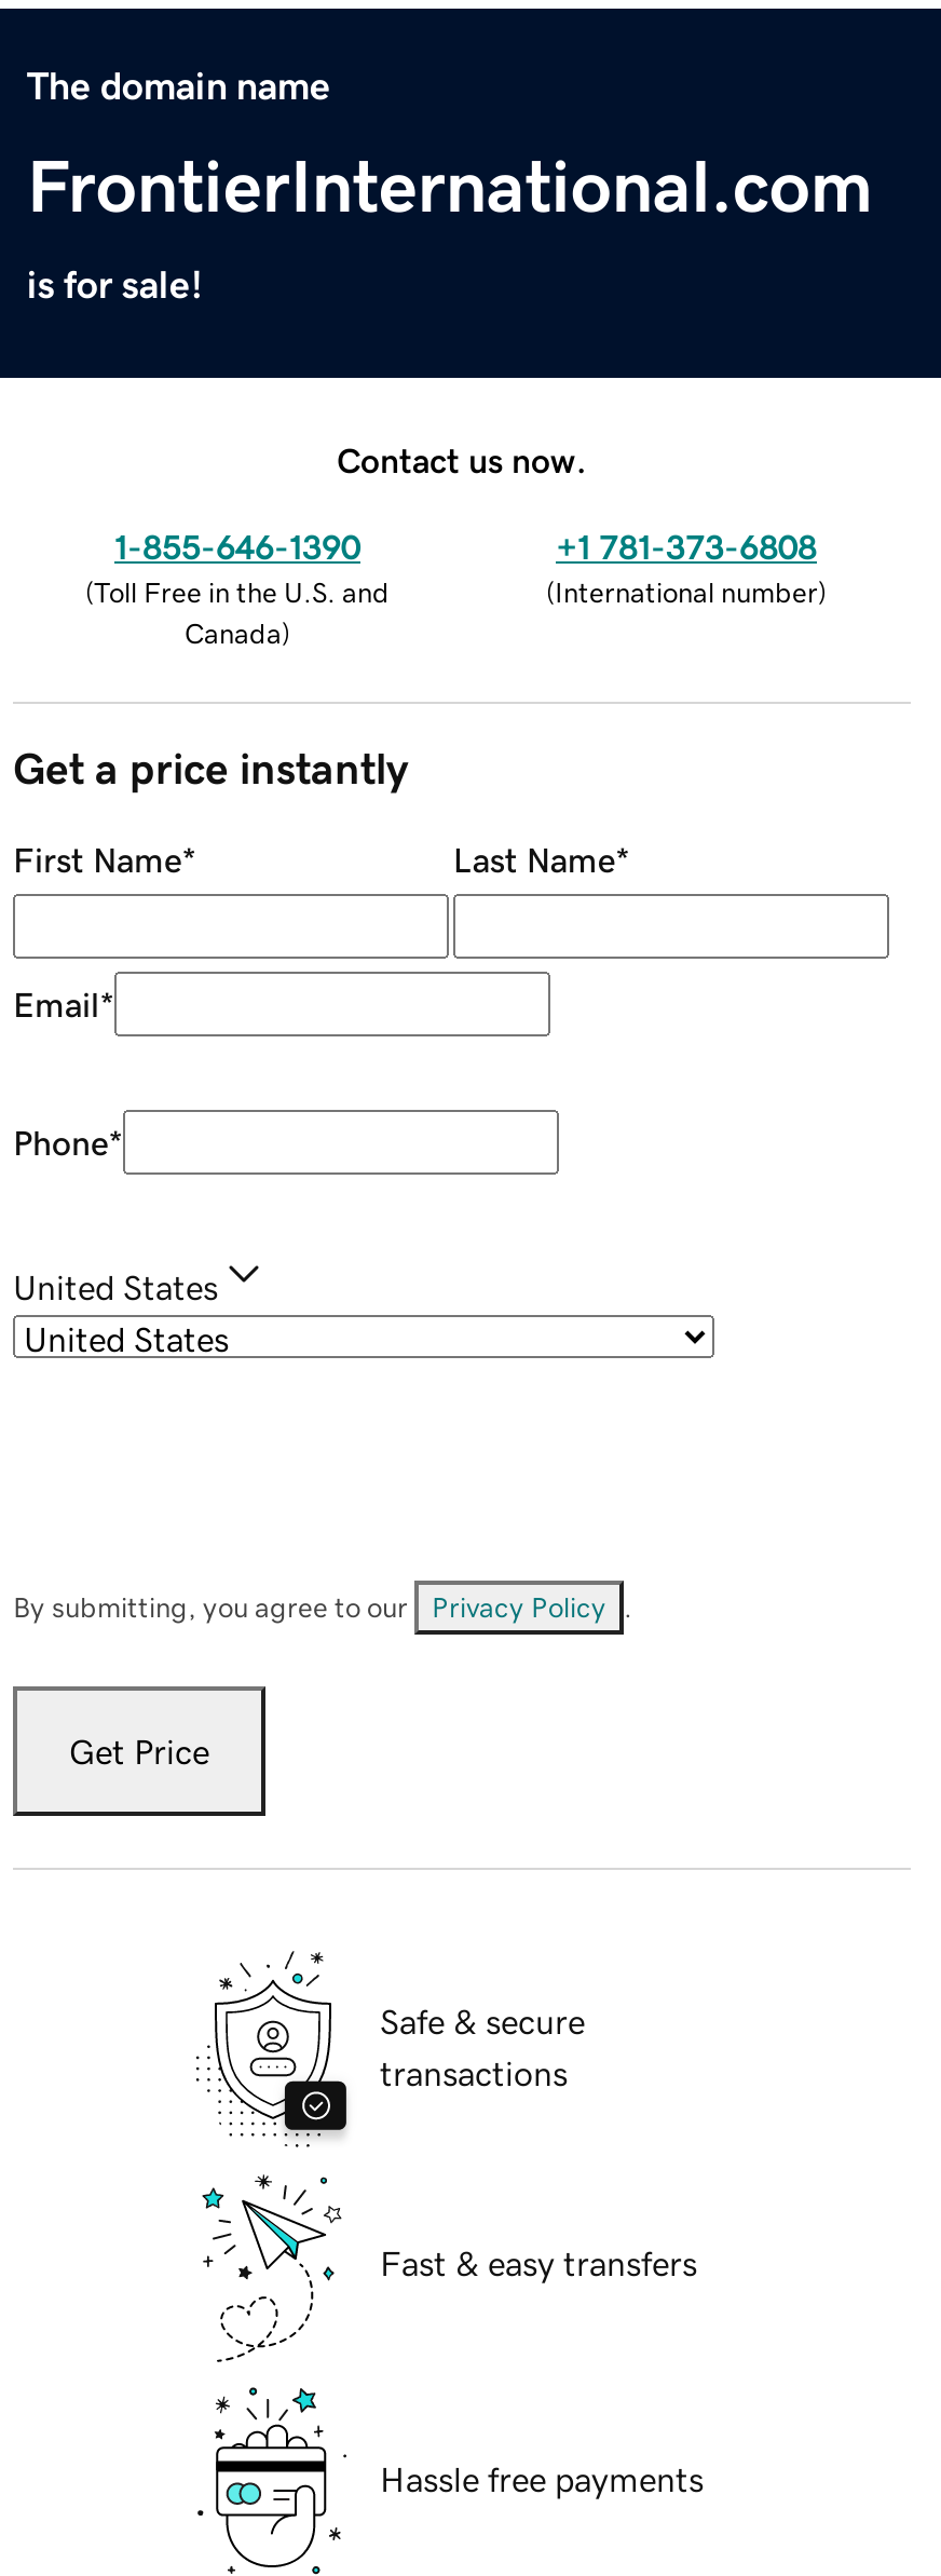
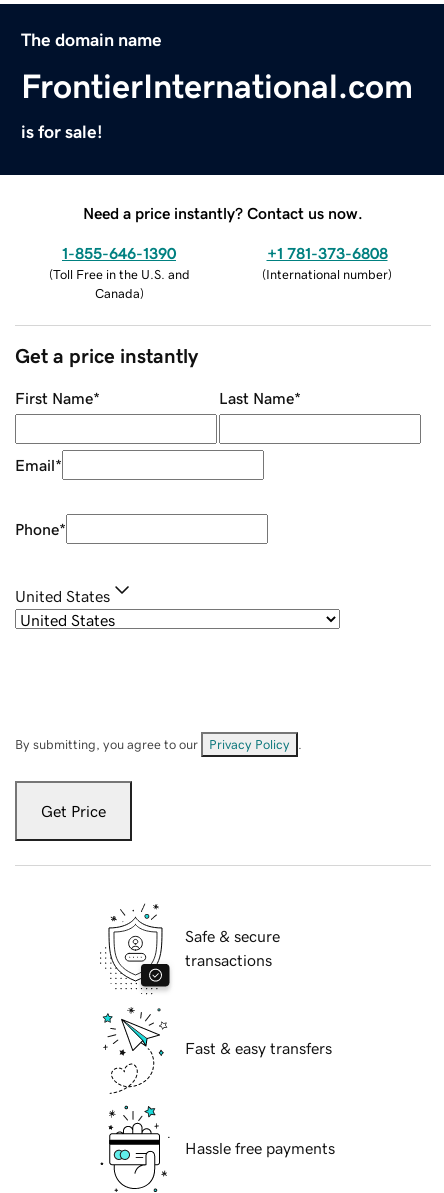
- Contact us now.
+ Need a price instantly? Contact us now.
